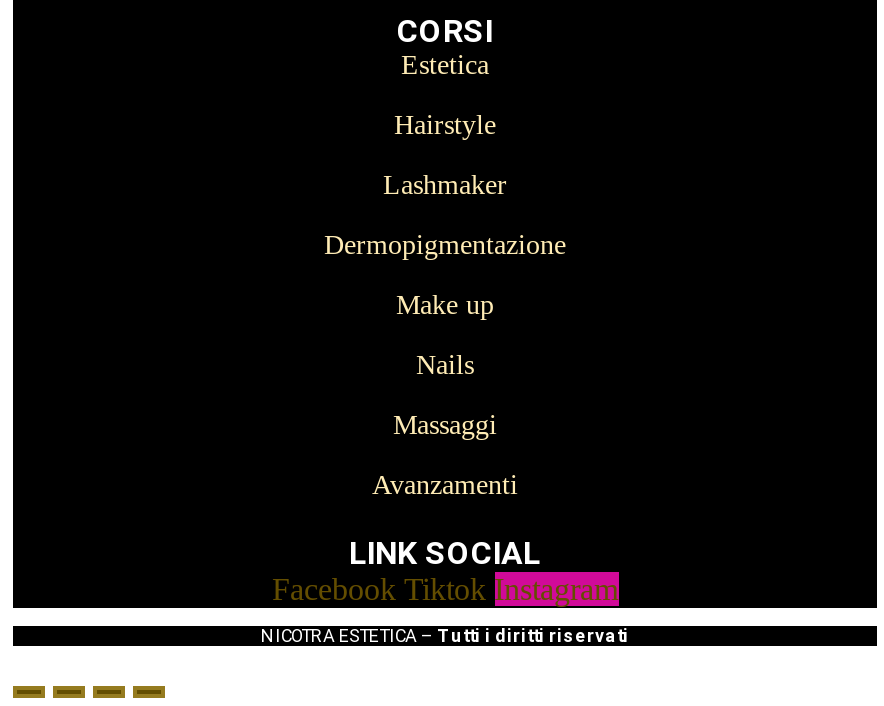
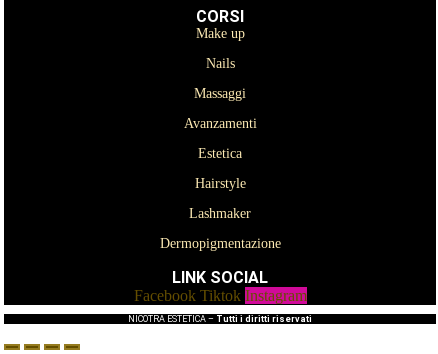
moved down: Estetica | Hairstyle | Lashmaker | Dermopigmentazione

moved up: Make up | Nails | Massaggi | Avanzamenti
